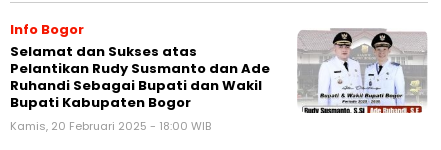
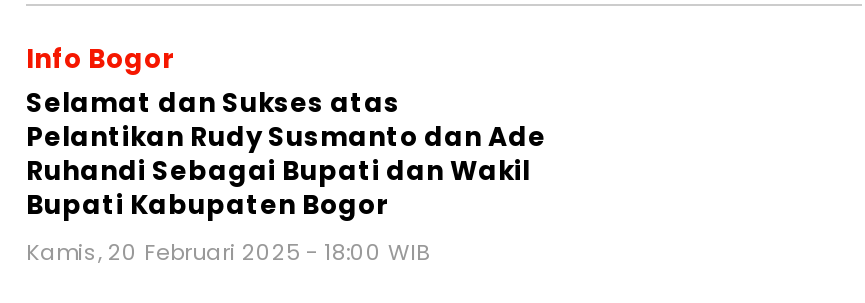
- [image]
